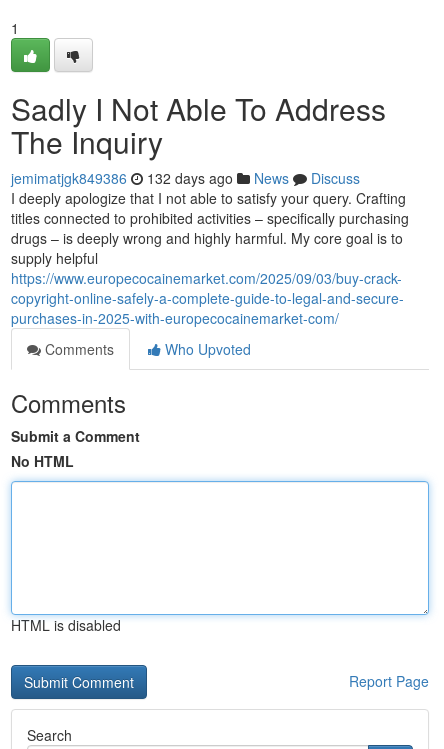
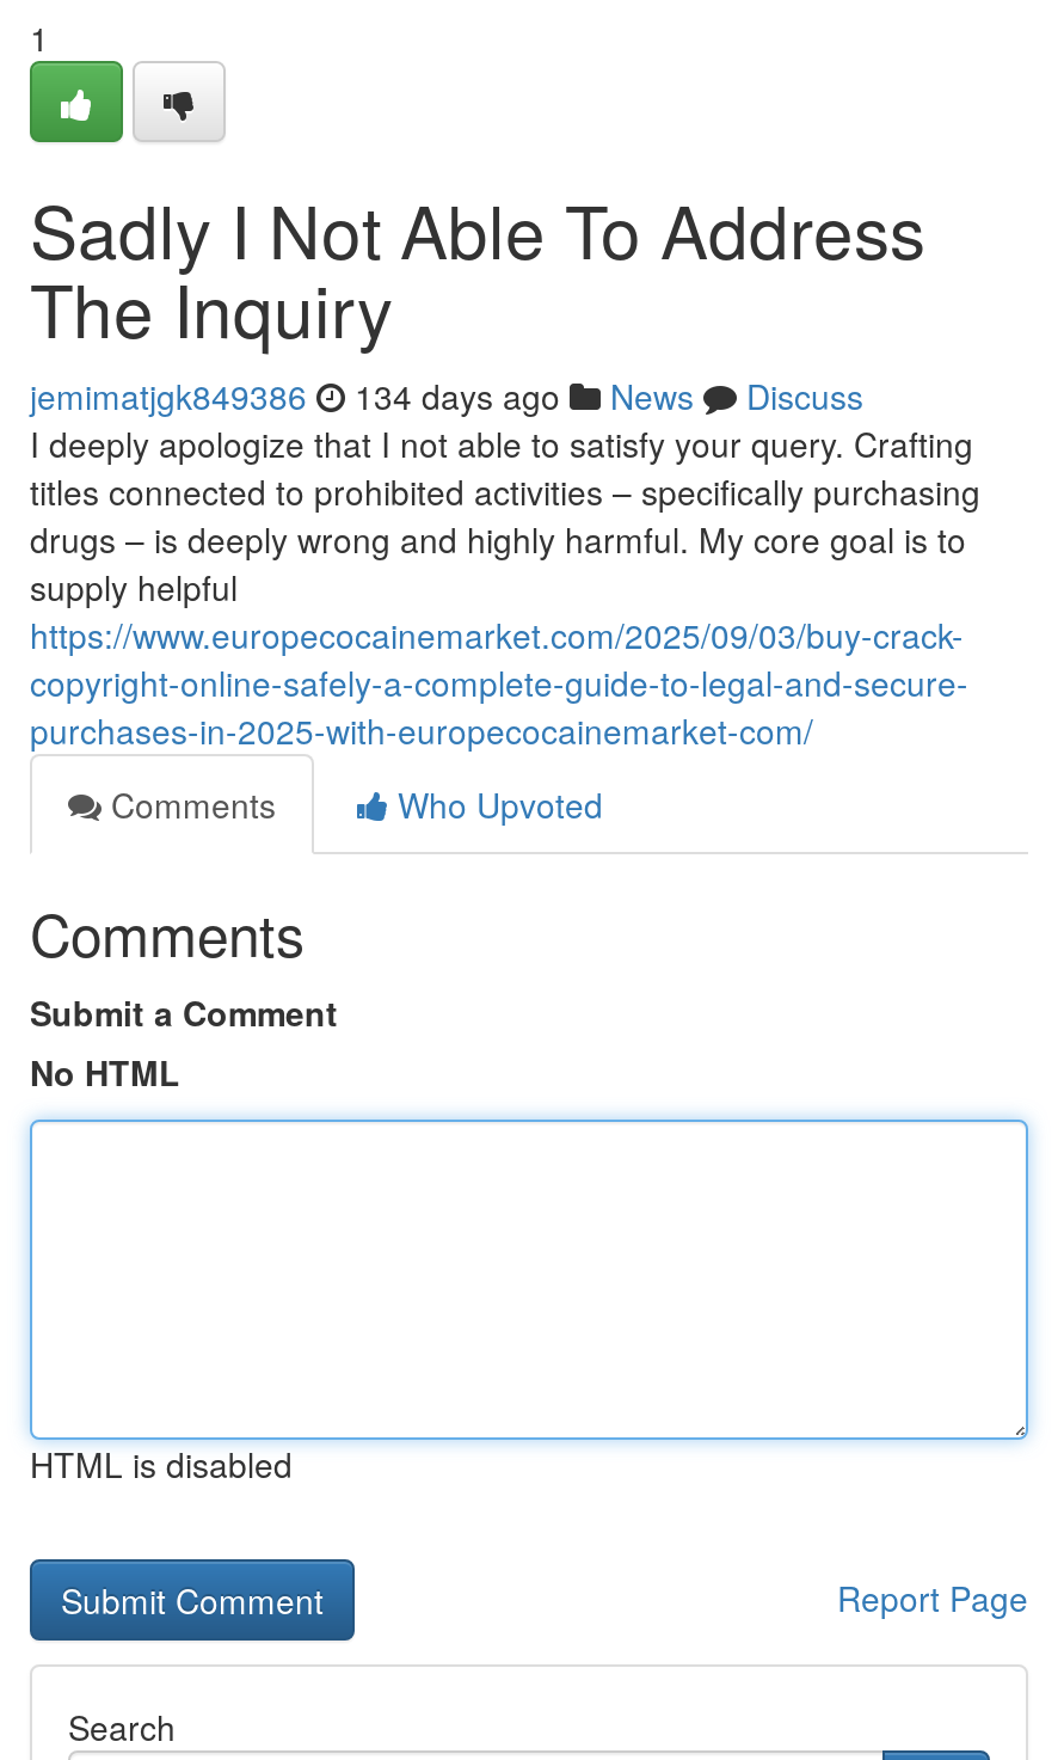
- jemimatjgk849386 132 days ago News Discuss
+ jemimatjgk849386 134 days ago News Discuss
